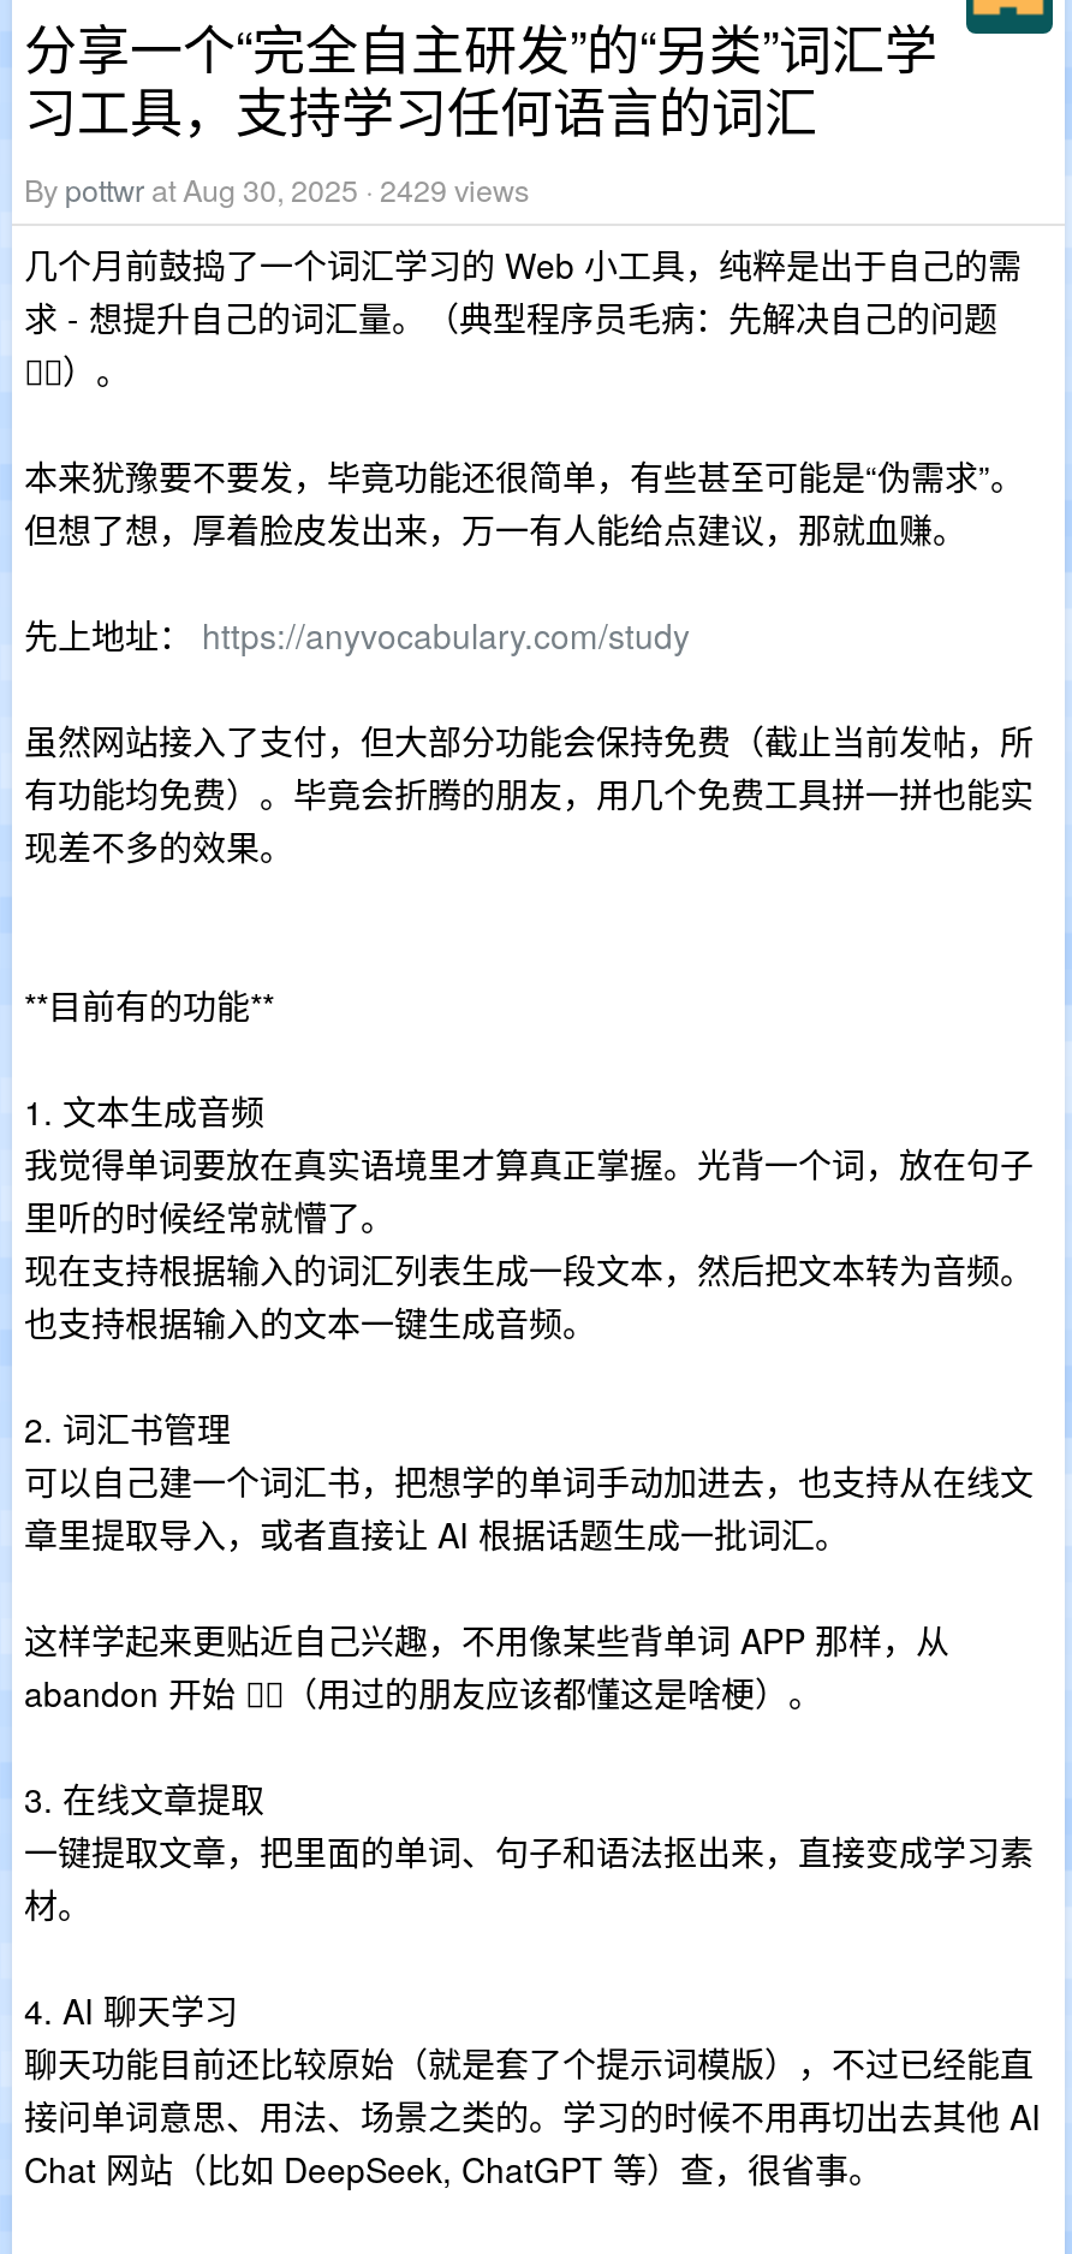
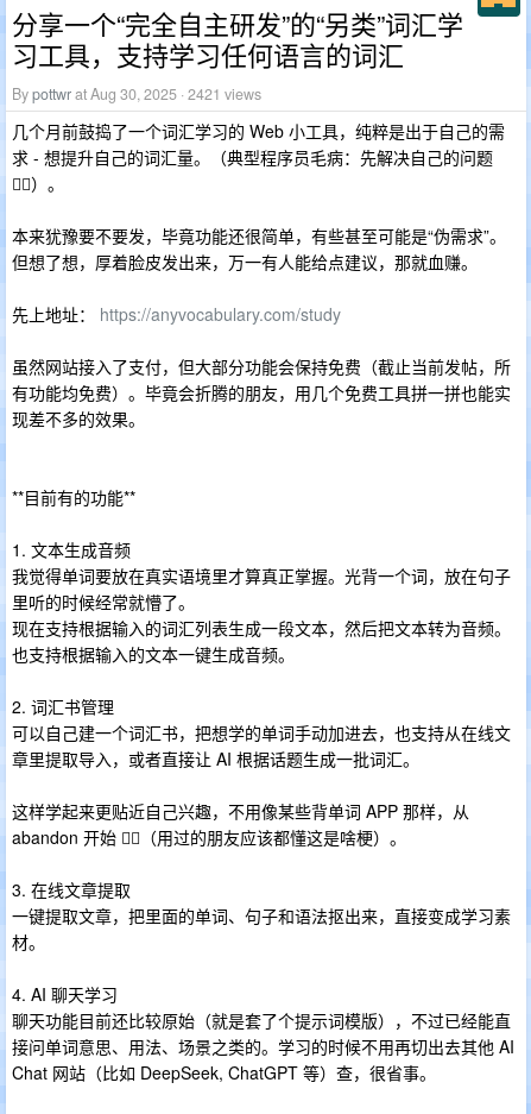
- By pottwr at Aug 30, 2025 · 2429 views
+ By pottwr at Aug 30, 2025 · 2421 views
